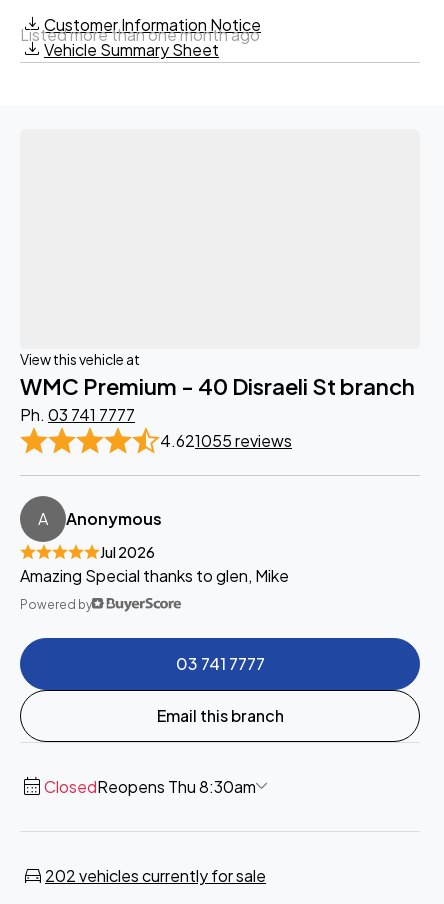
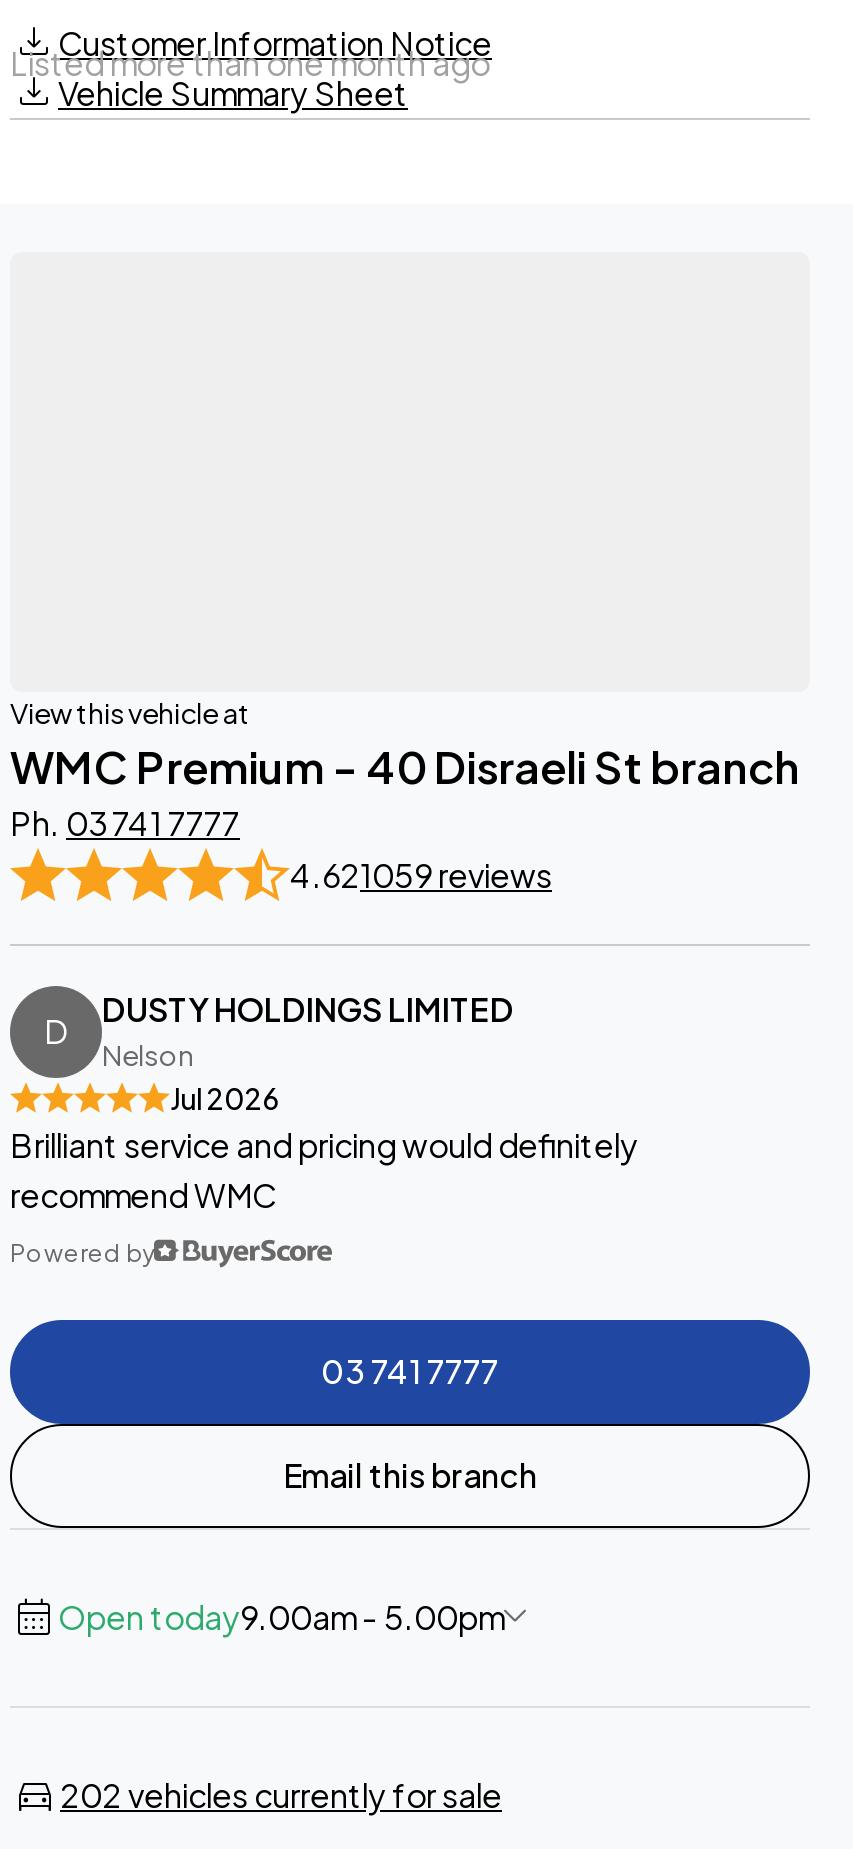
- 4.621055 reviews
+ 4.621059 reviews

- A
- Anonymous
+ D
+ DUSTY HOLDINGS LIMITED
+ Nelson

- Amazing Special thanks to glen, Mike
+ Brilliant service and pricing would definitely
+ recommend WMC

- ClosedReopens Thu 8:30am
+ Open today9.00am - 5.00pm
